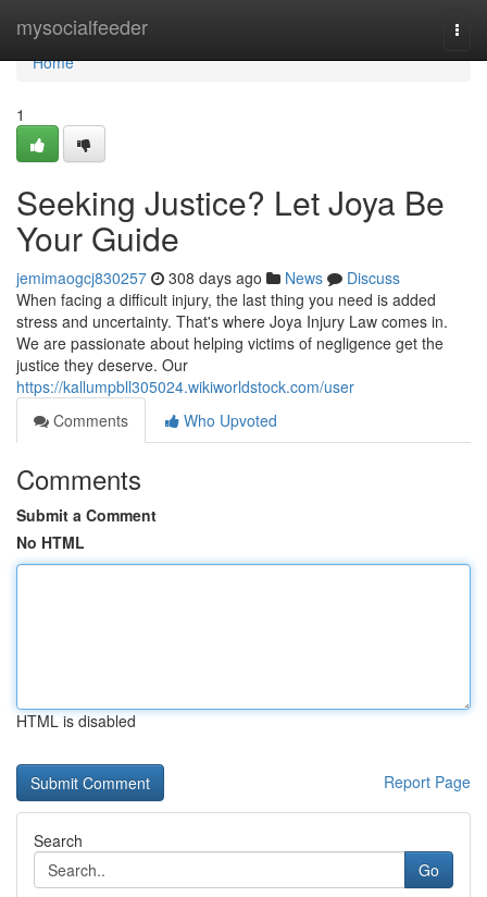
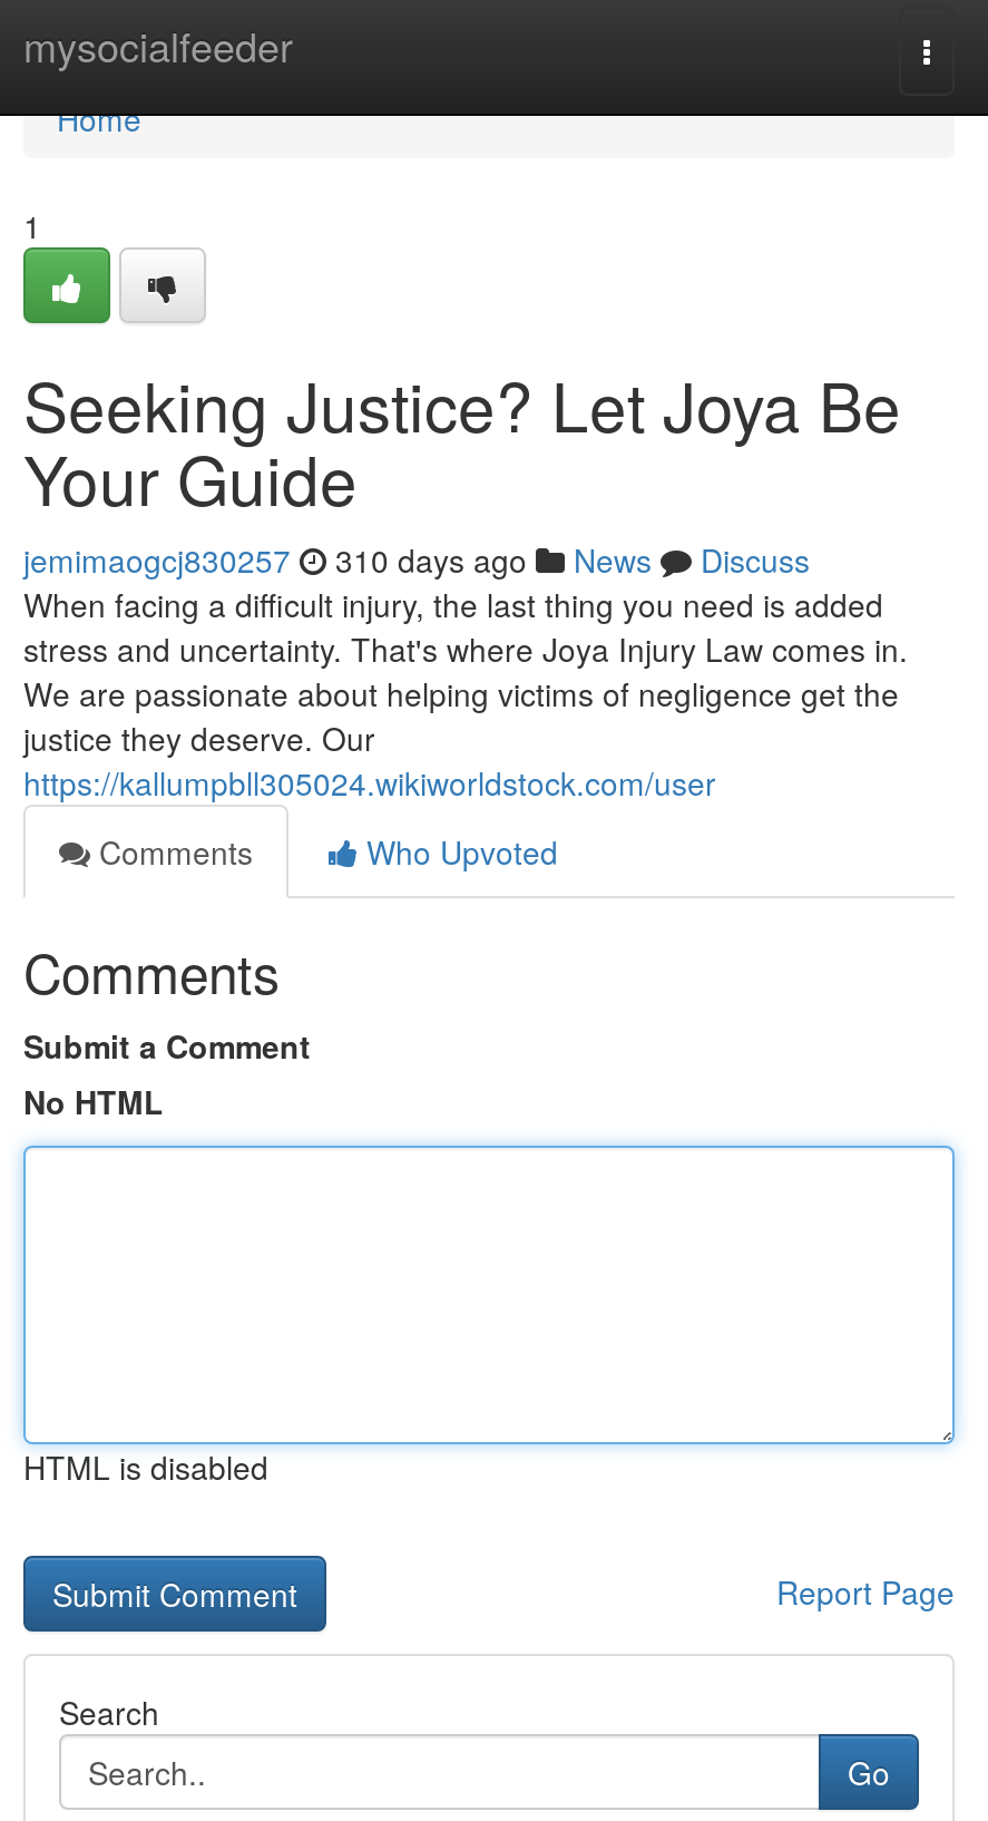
- jemimaogcj830257 308 days ago News Discuss
+ jemimaogcj830257 310 days ago News Discuss
